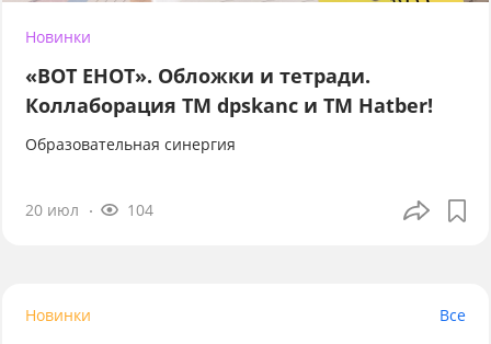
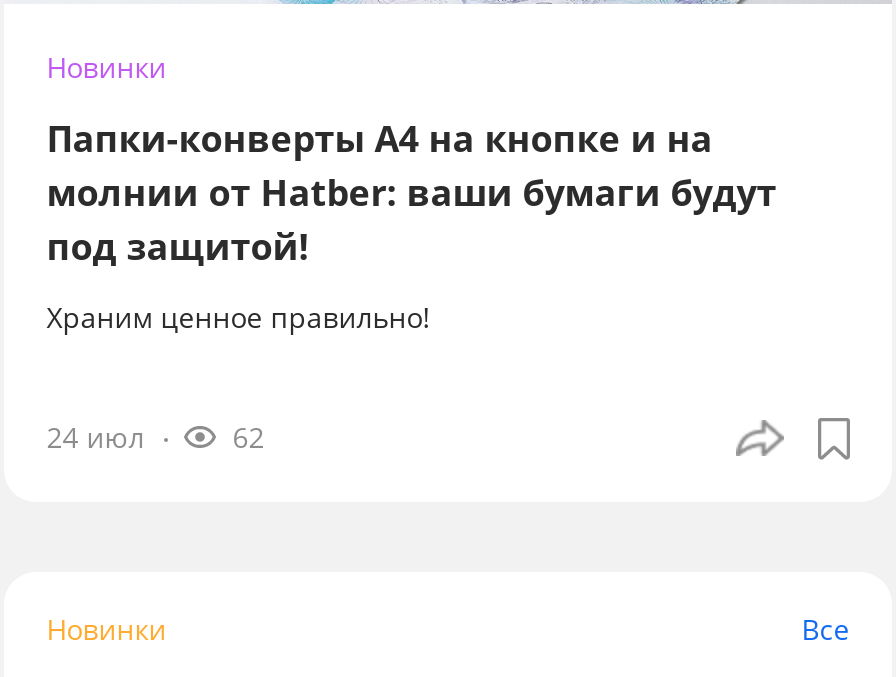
- «ВОТ ЕНОТ». Обложки и тетради.
- Коллаборация TM dpskanc и ТМ Hatber!
+ Папки-конверты А4 на кнопке и на
+ молнии от Hatber: ваши бумаги будут
+ под защитой!

- Образовательная синергия
+ Храним ценное правильно!

- 20 июл
- 104
+ 24 июл
+ 62
